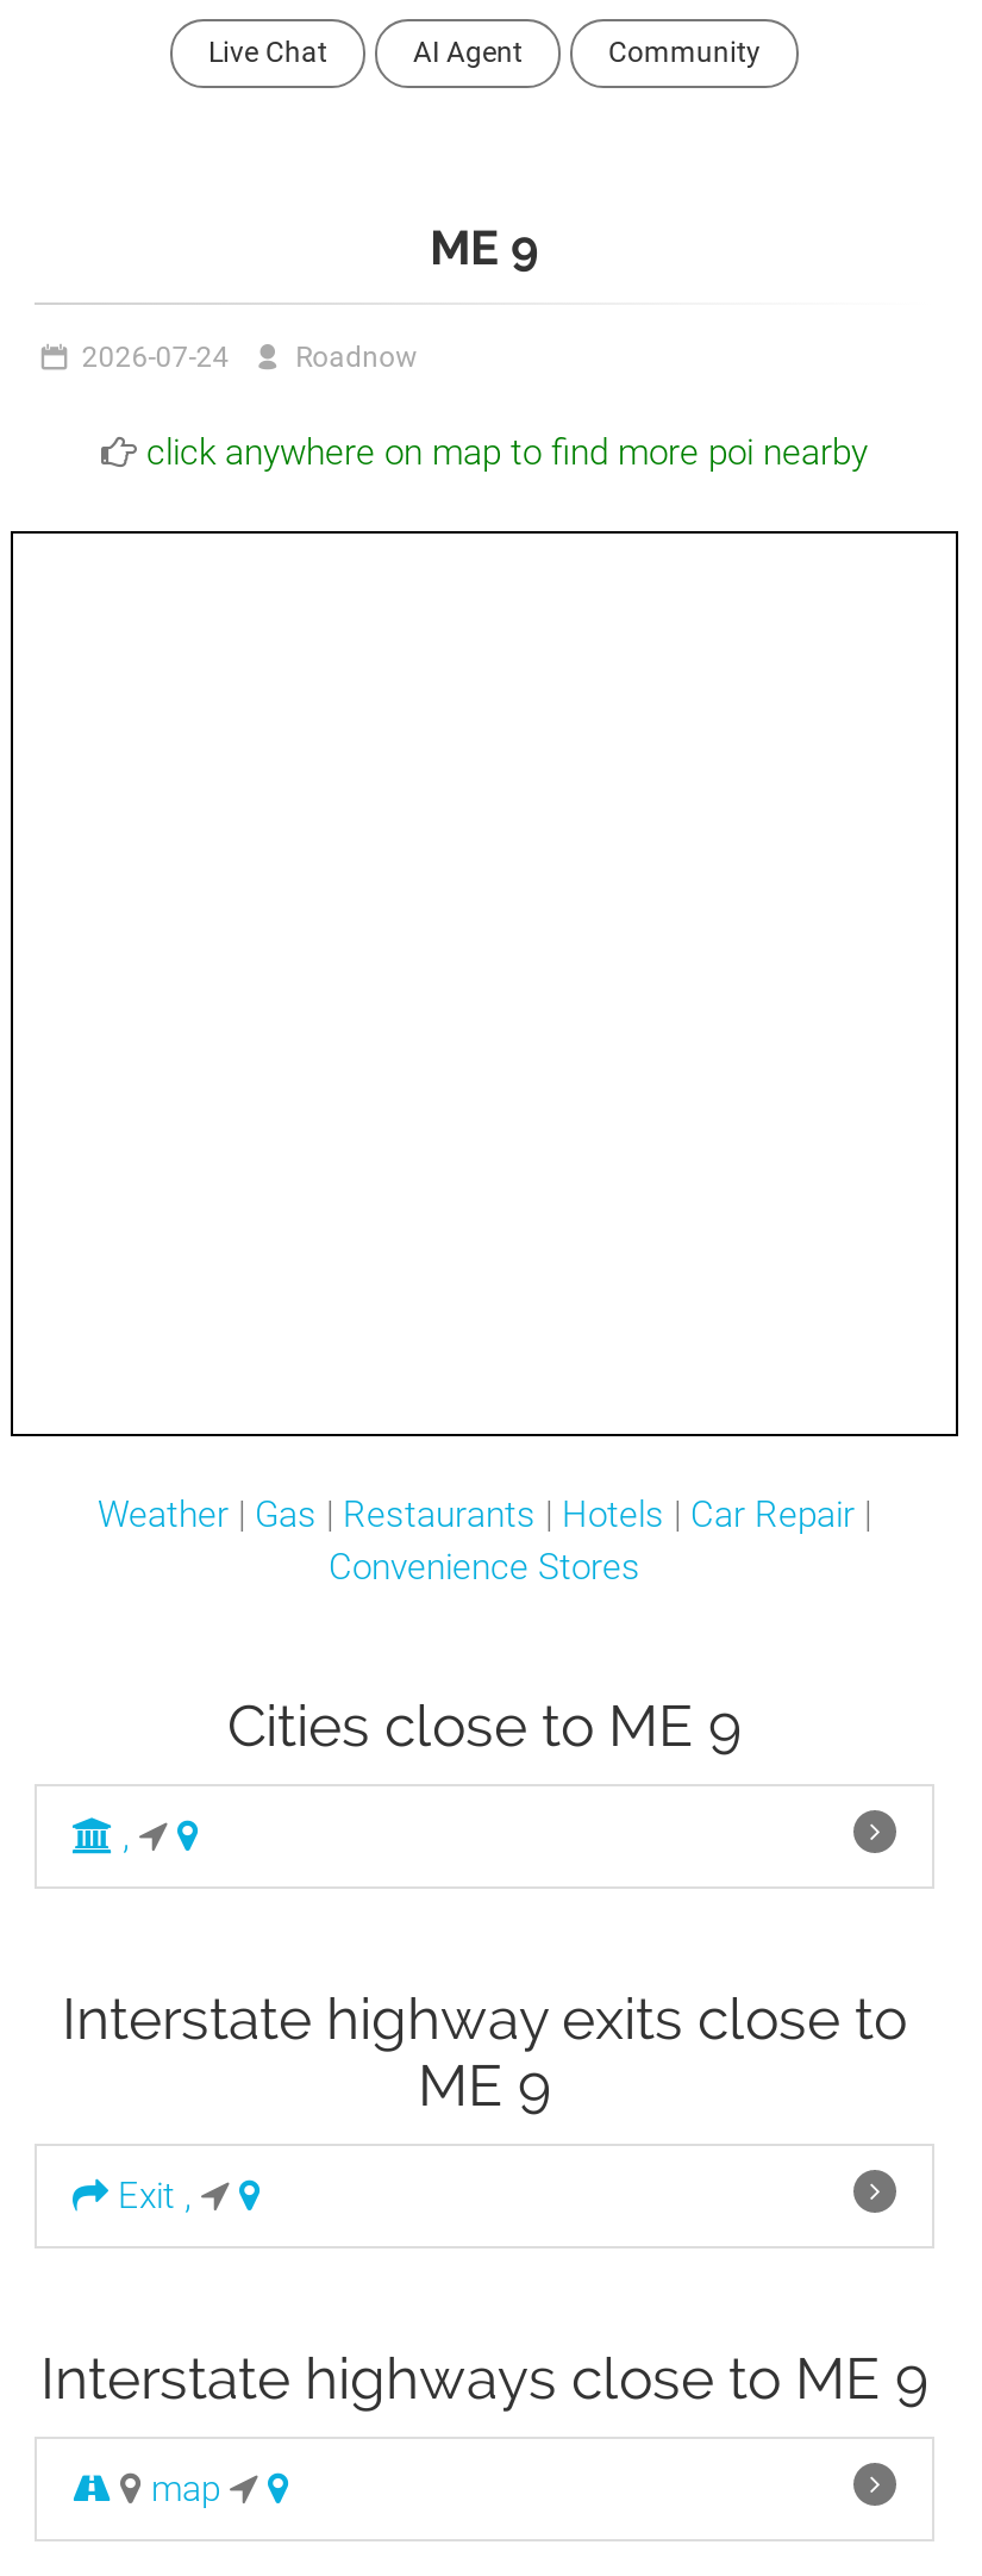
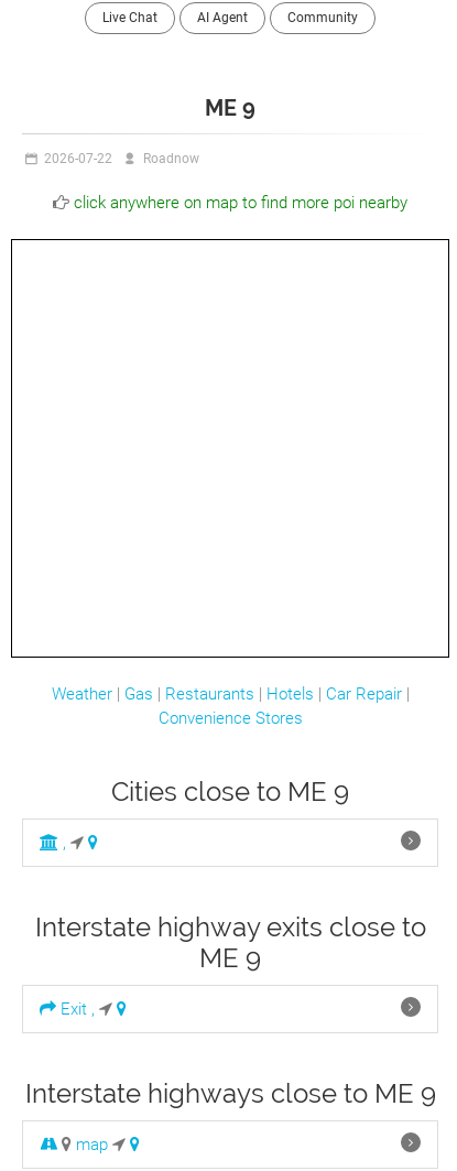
- 2026-07-24 Roadnow
+ 2026-07-22 Roadnow
